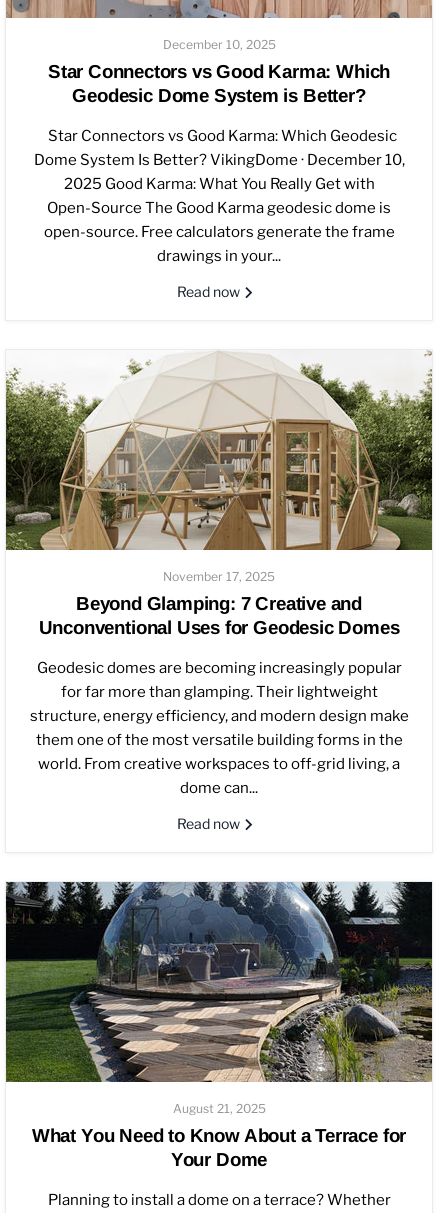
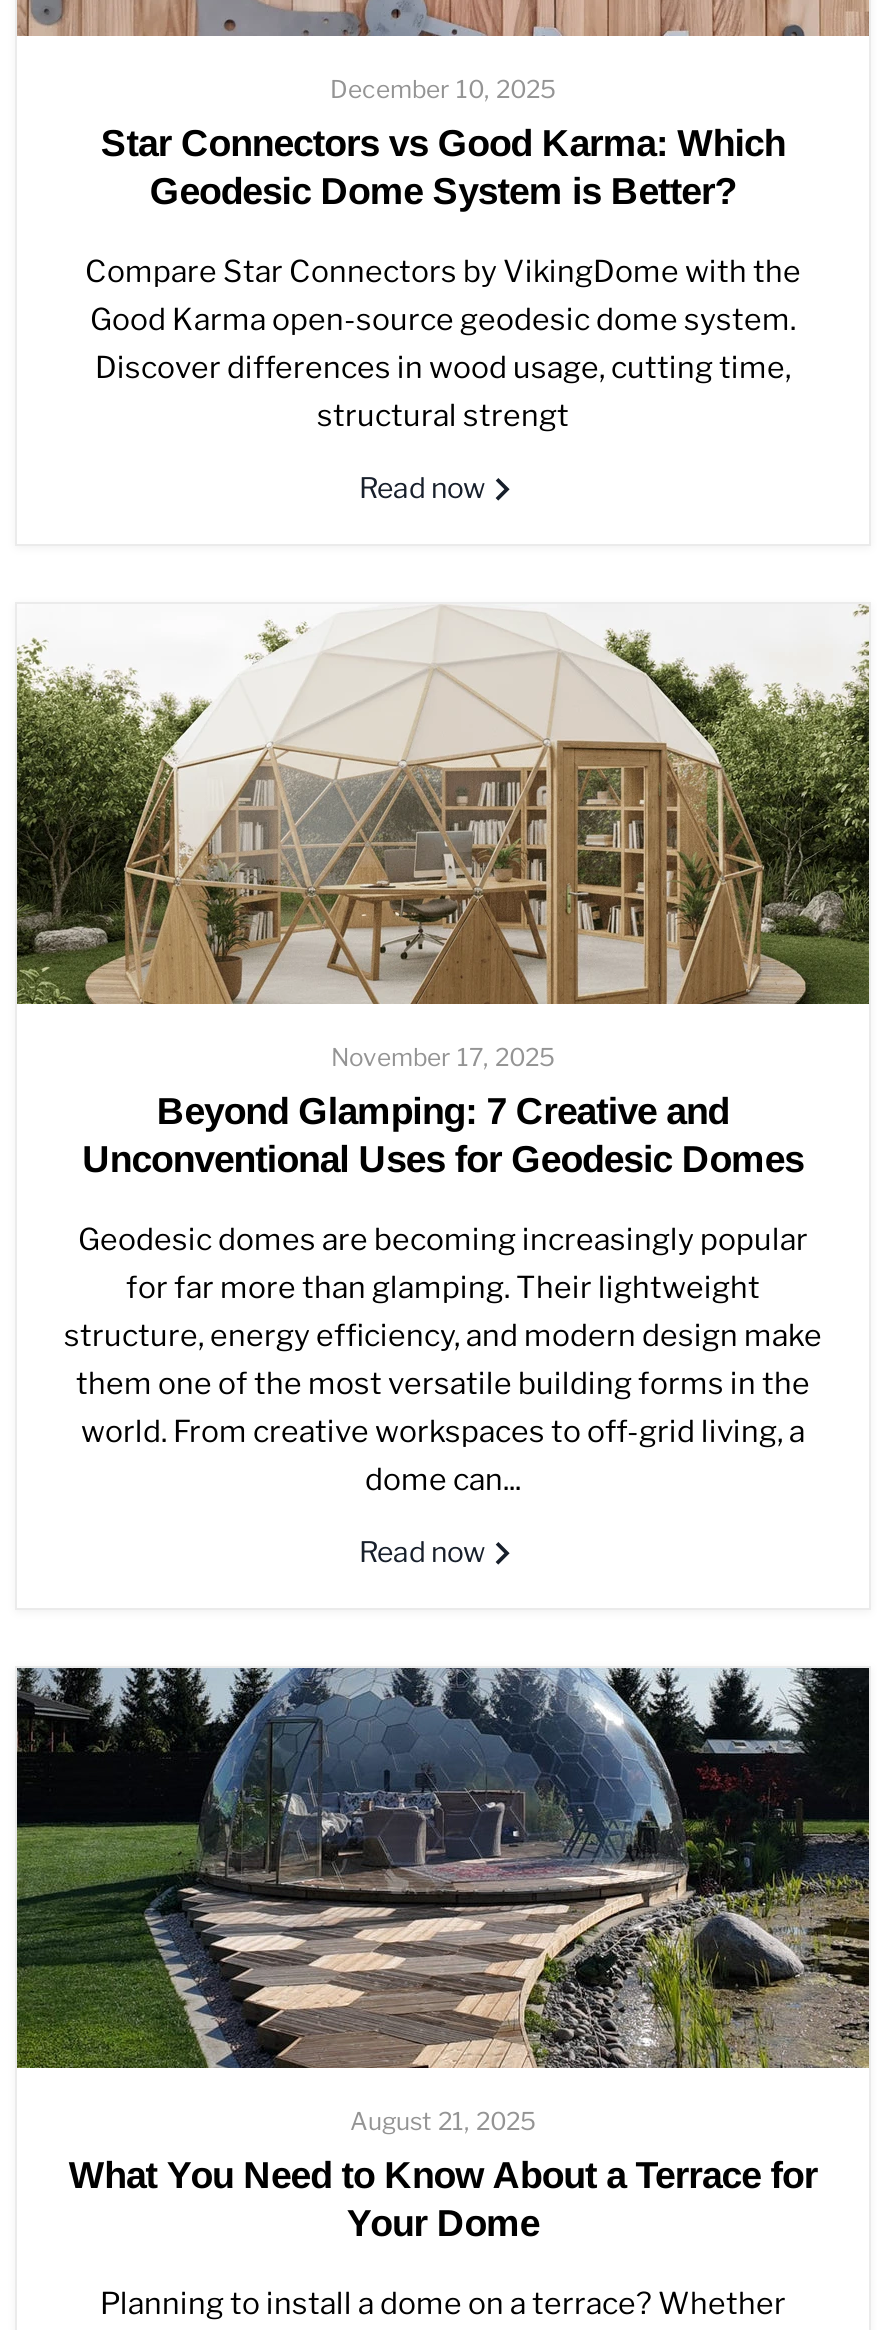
- Star Connectors vs Good Karma: Which Geodesic
- Dome System Is Better? VikingDome · December 10,
- 2025 Good Karma: What You Really Get with
- Open‑Source The Good Karma geodesic dome is
- open‑source. Free calculators generate the frame
- drawings in your...
+ Compare Star Connectors by VikingDome with the
+ Good Karma open-source geodesic dome system.
+ Discover differences in wood usage, cutting time,
+ structural strengt
